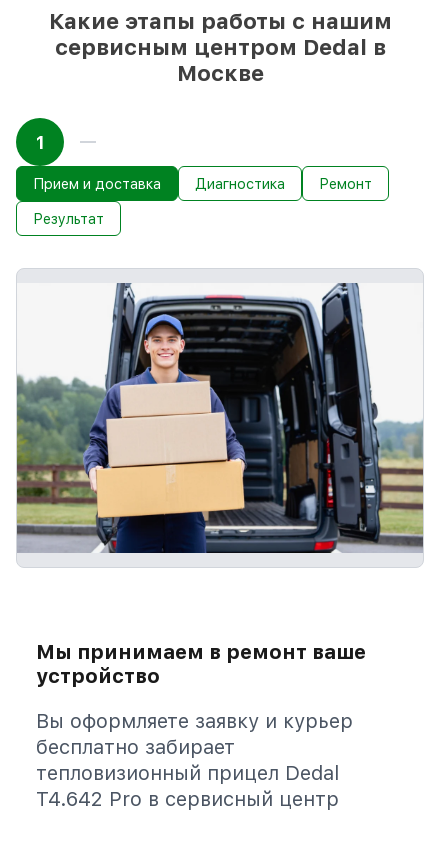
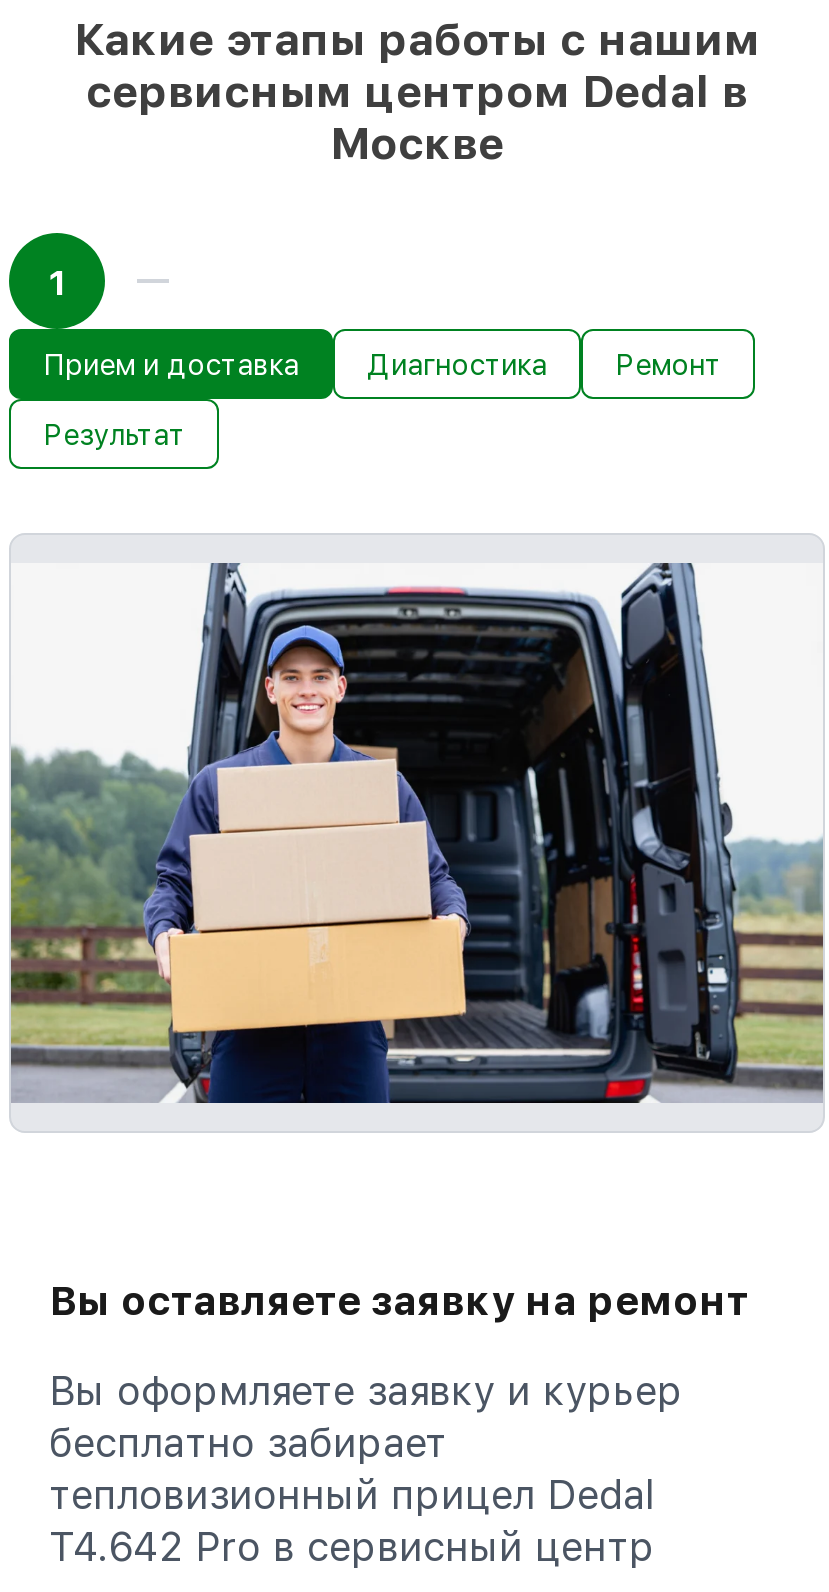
- Мы принимаем в ремонт ваше
- устройство
+ Вы оставляете заявку на ремонт
